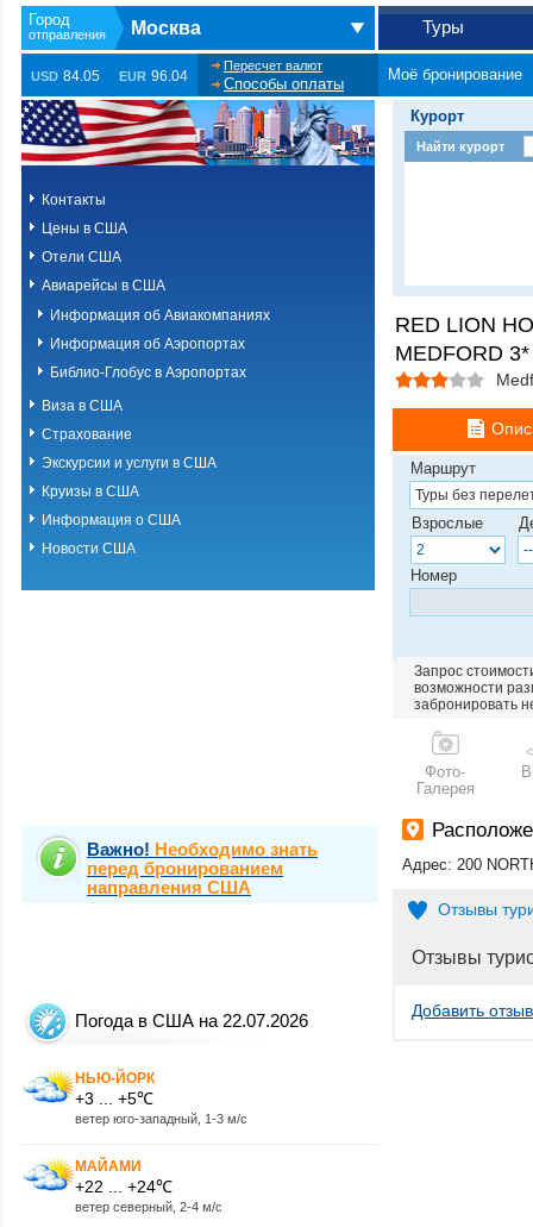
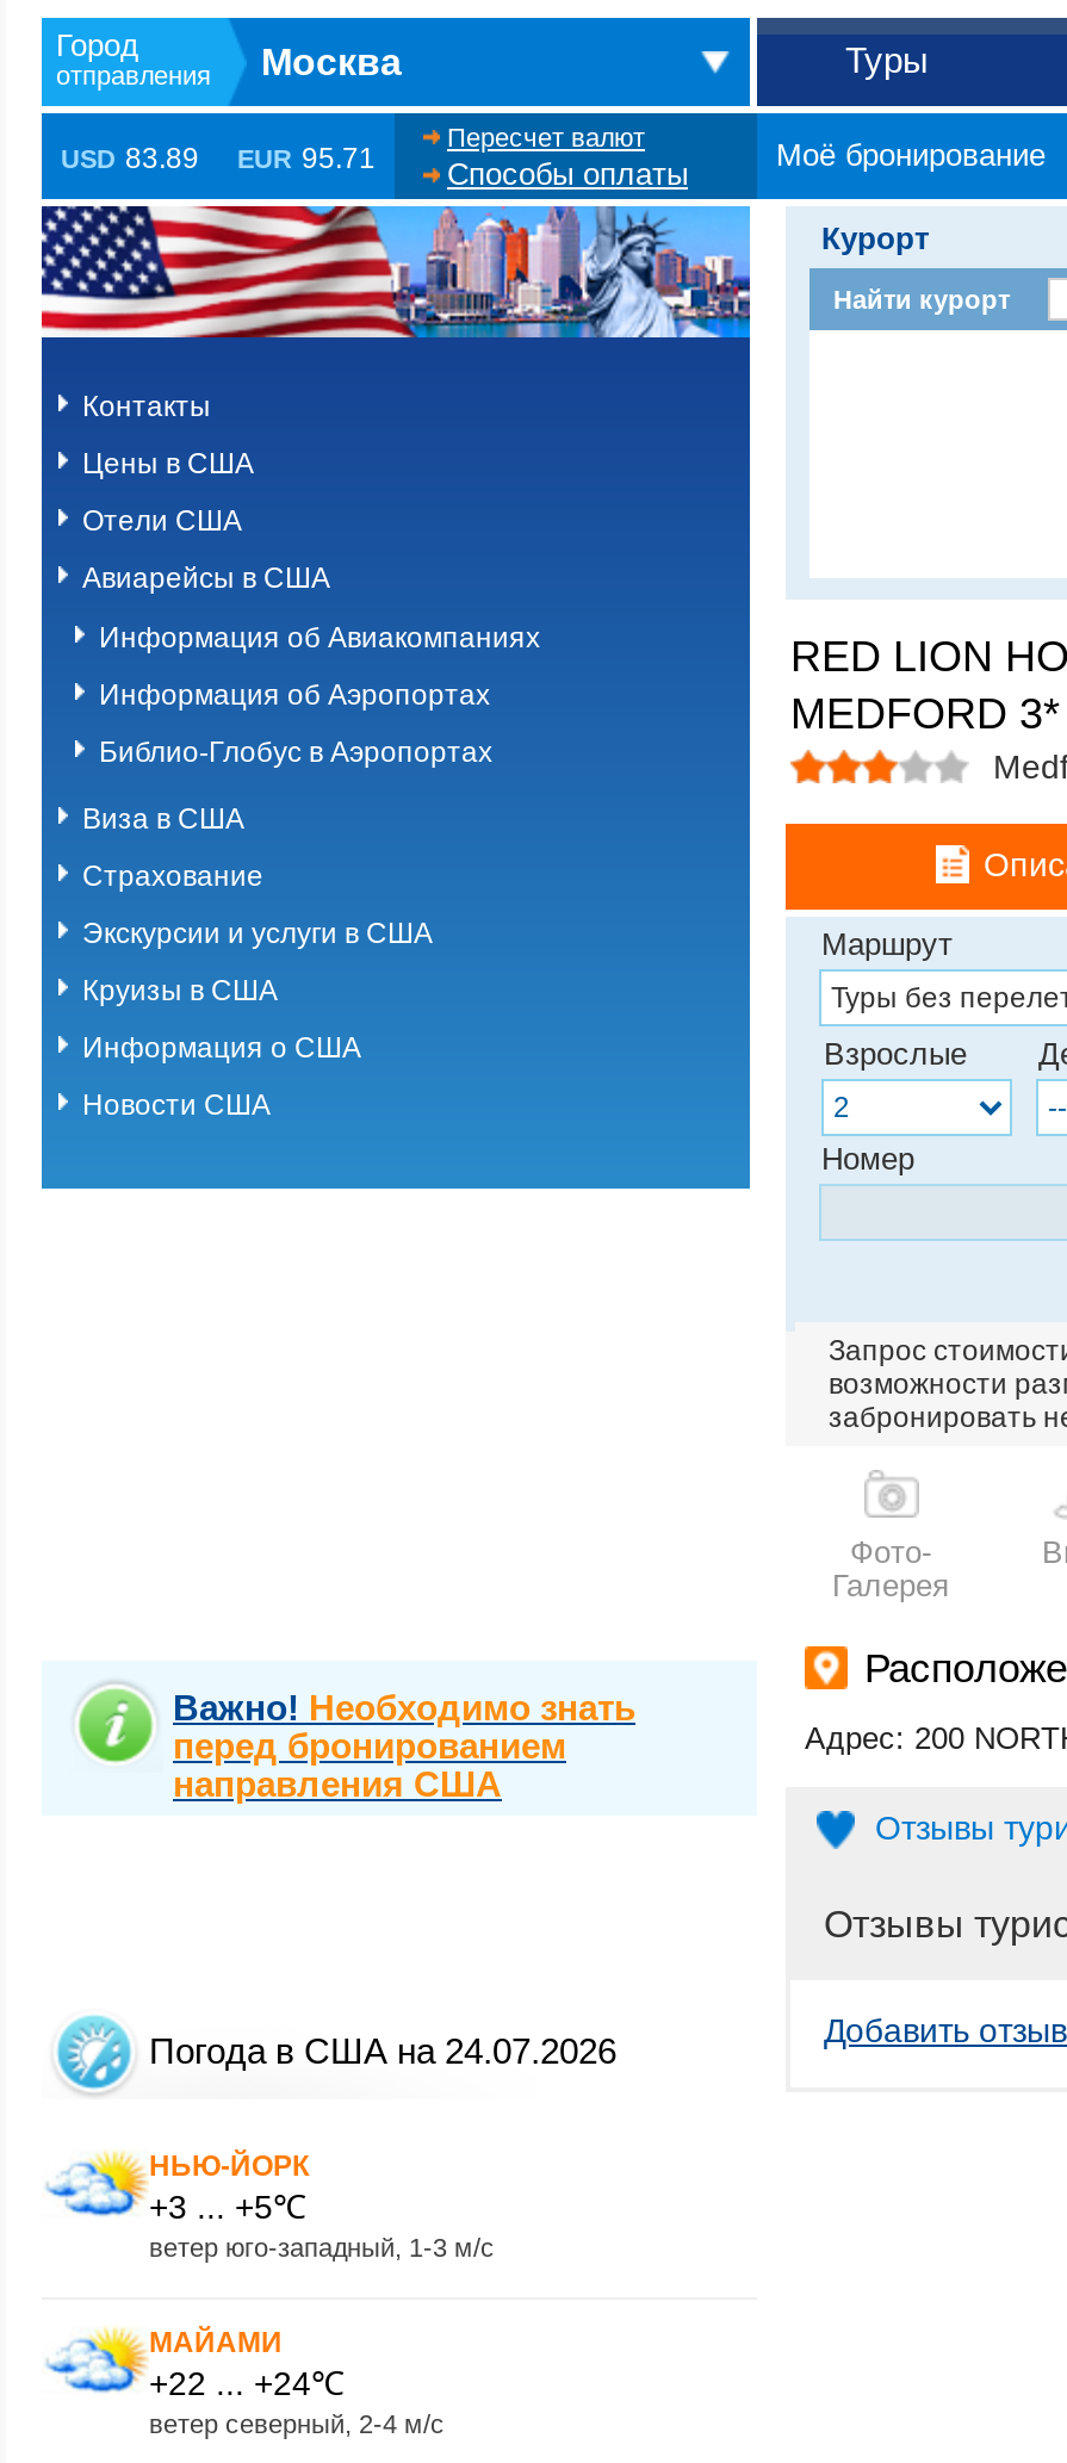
- USD 84.05
+ USD 83.89

- EUR 96.04
+ EUR 95.71

- Погода в США на 22.07.2026
+ Погода в США на 24.07.2026
